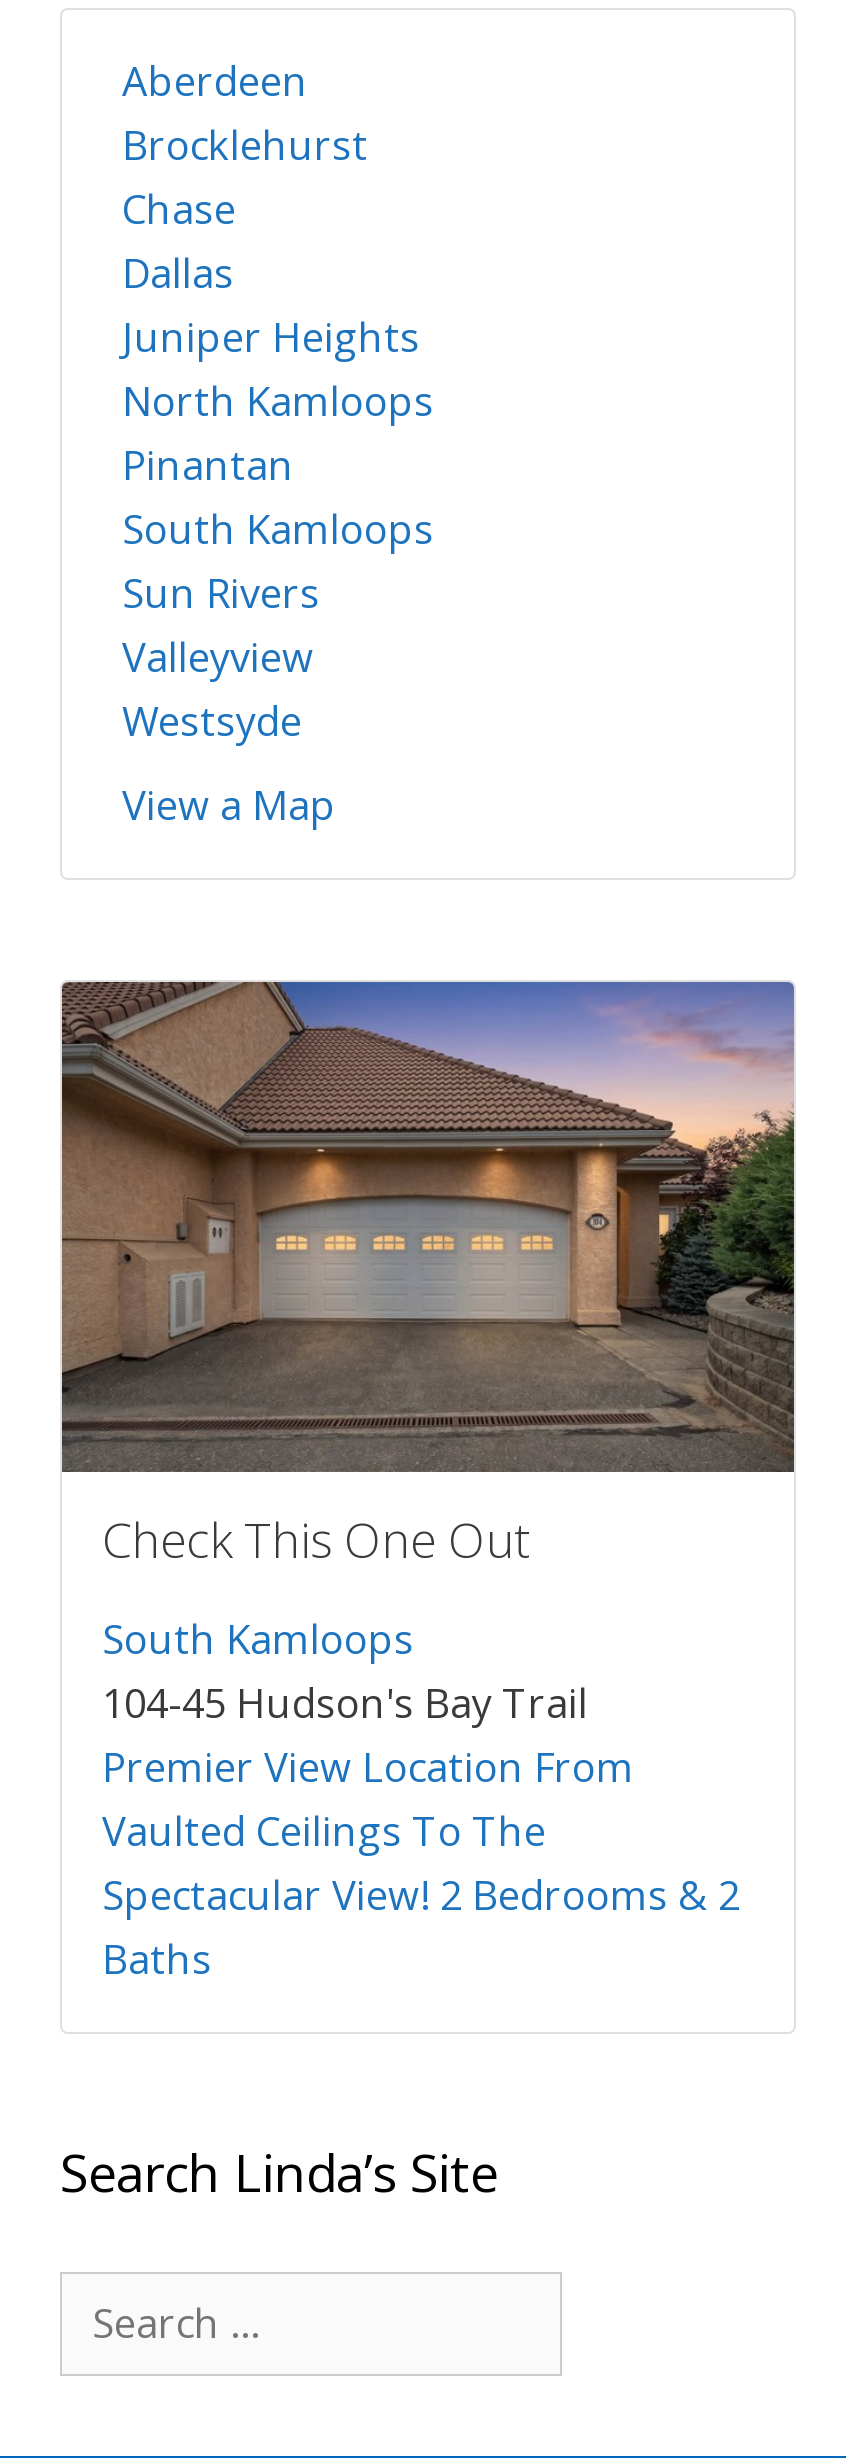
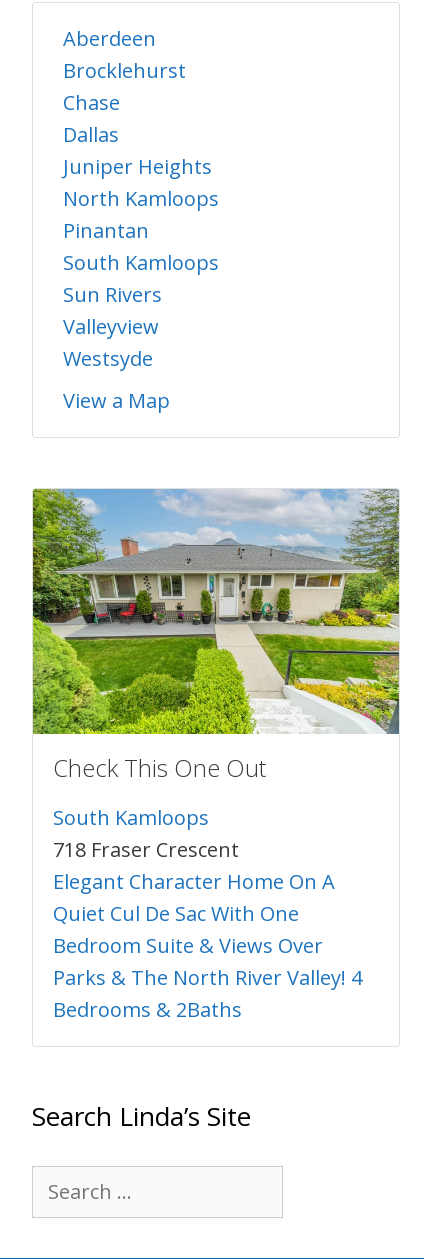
- [image]
+ [image]

- 104-45 Hudson's Bay Trail
- Premier View Location From
- Vaulted Ceilings To The
- Spectacular View! 2 Bedrooms & 2
- Baths
+ 718 Fraser Crescent
+ Elegant Character Home On A
+ Quiet Cul De Sac With One
+ Bedroom Suite & Views Over
+ Parks & The North River Valley! 4
+ Bedrooms & 2Baths
